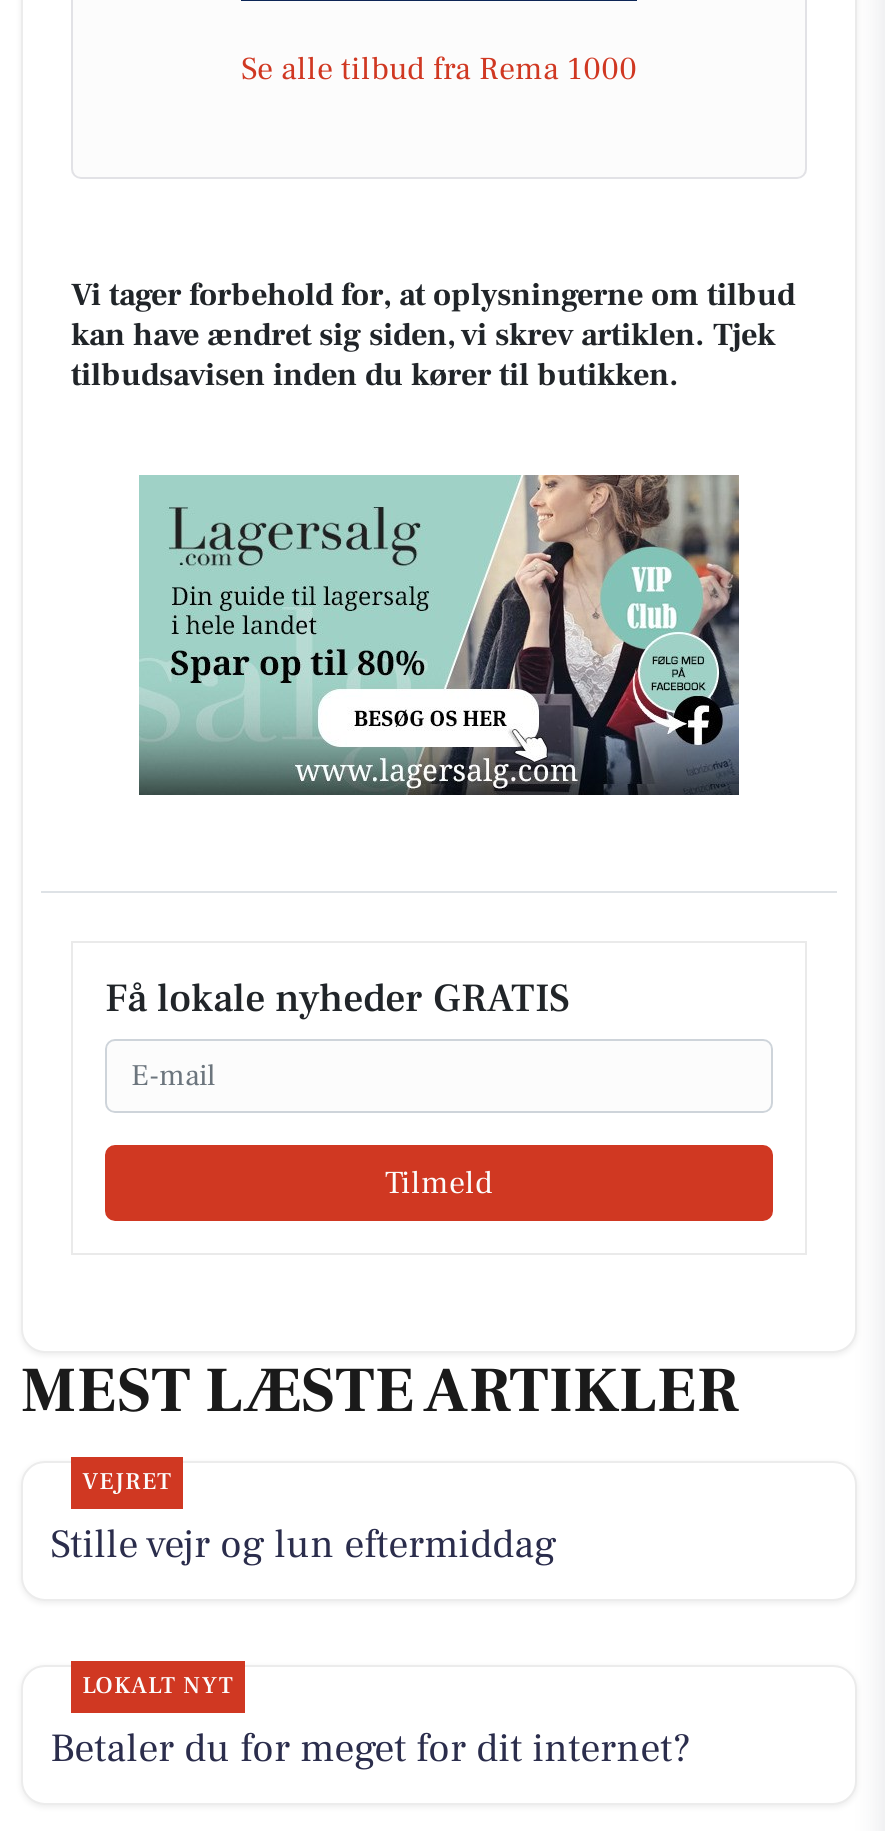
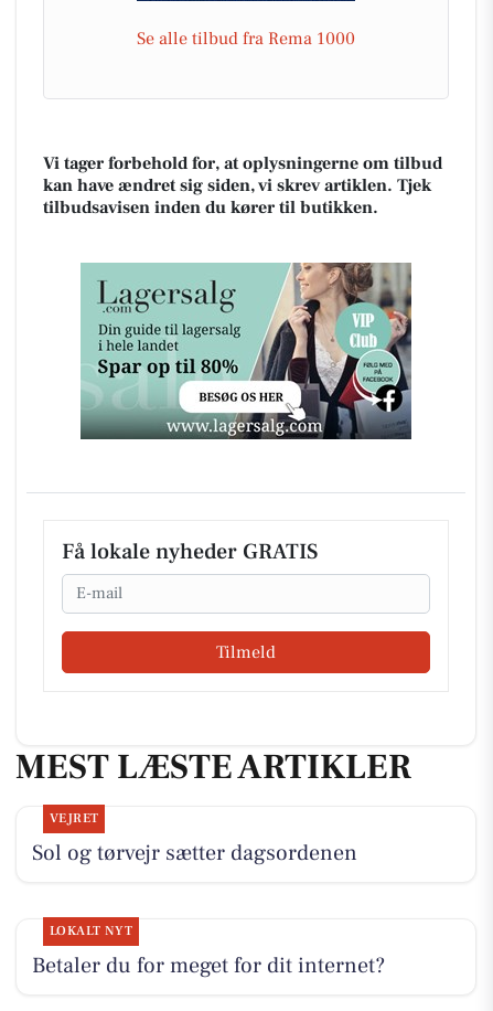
- Stille vejr og lun eftermiddag
+ Sol og tørvejr sætter dagsordenen
